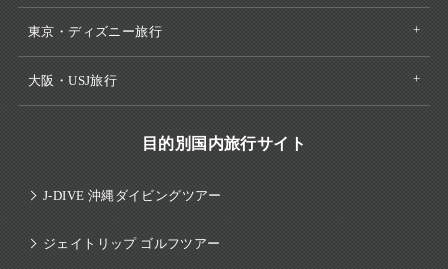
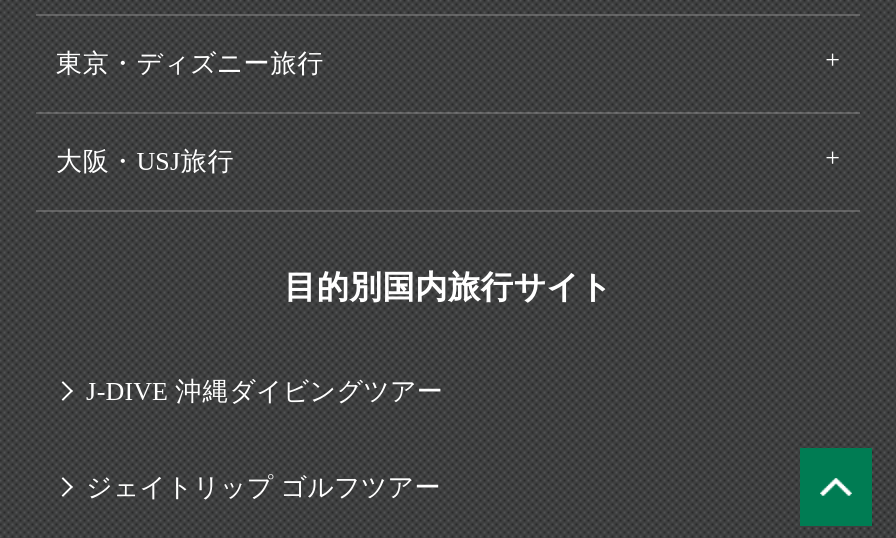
+ [image]
